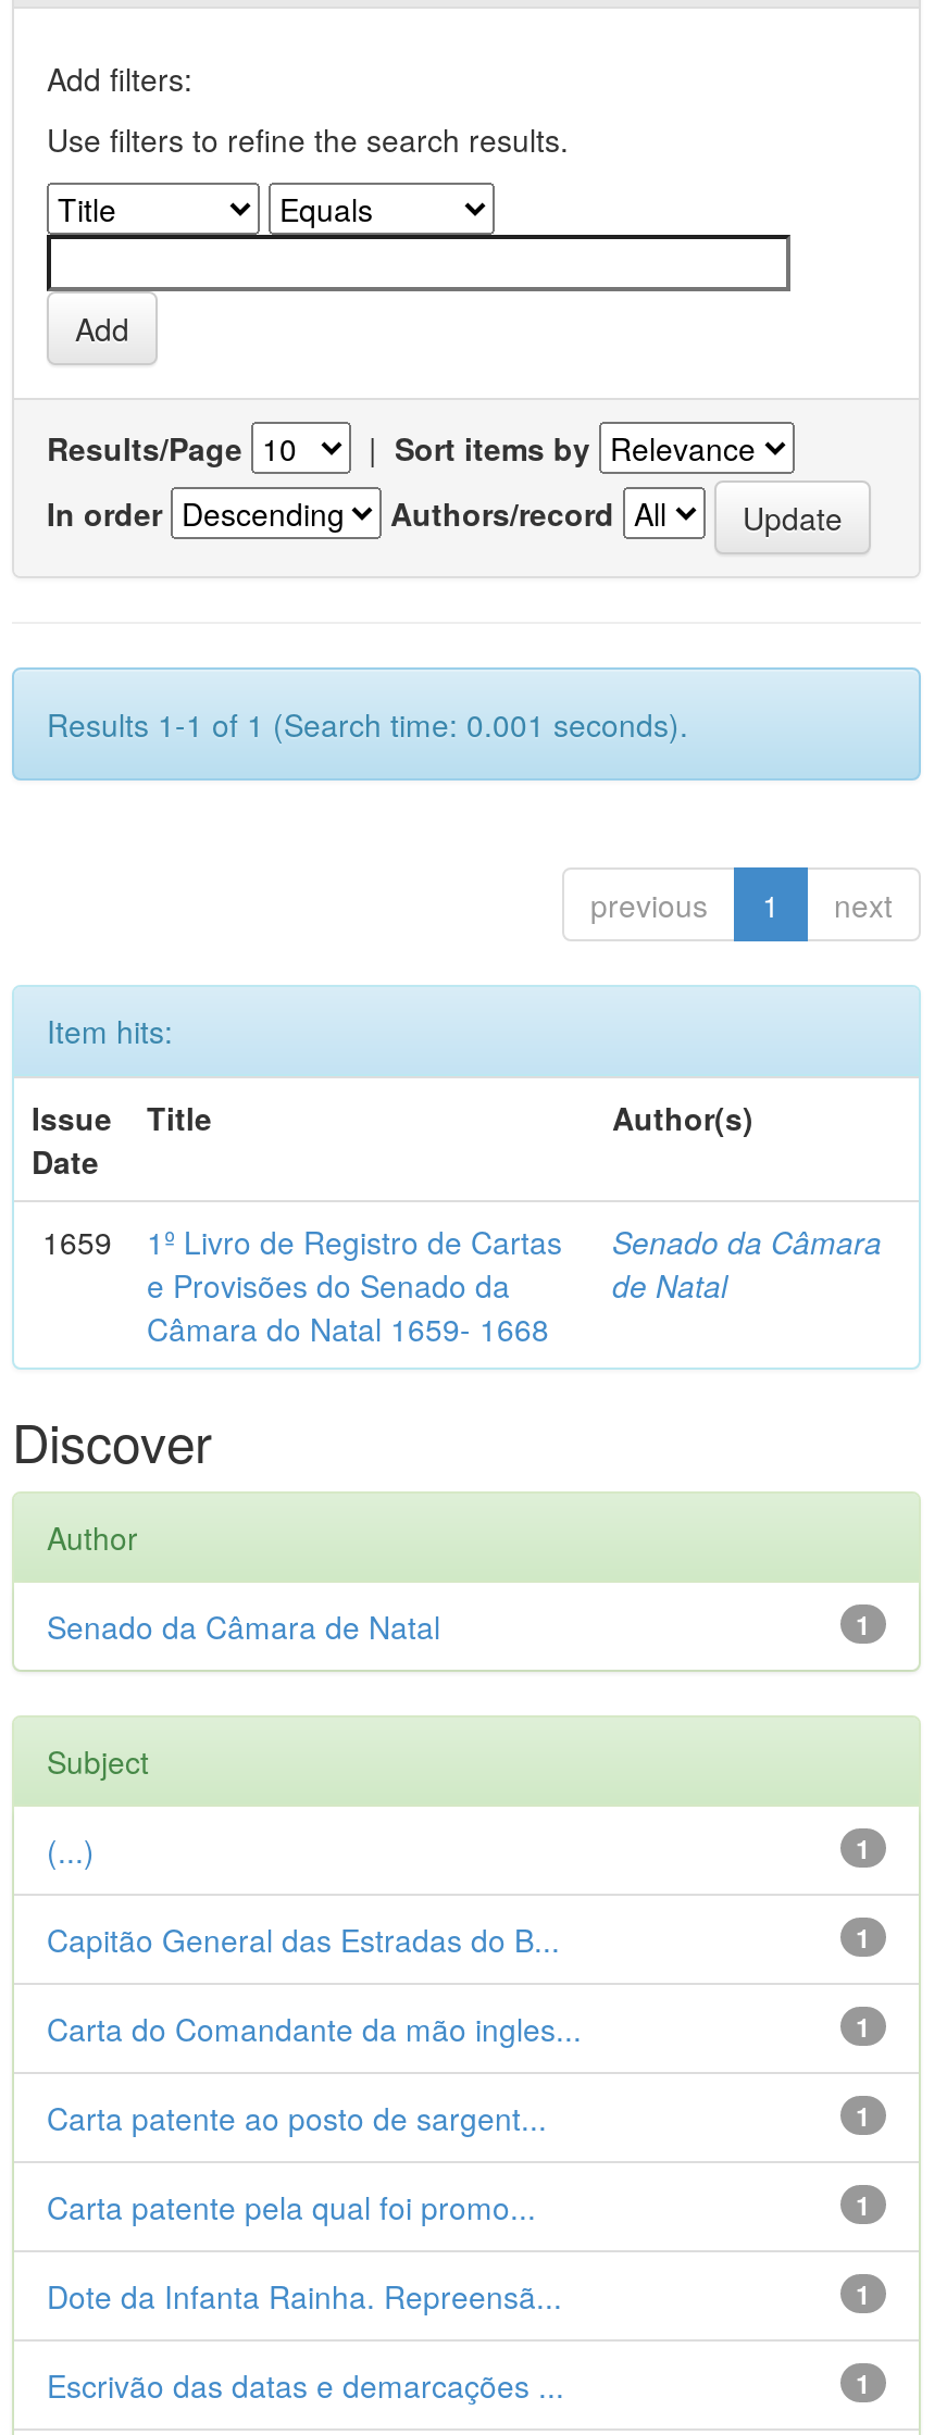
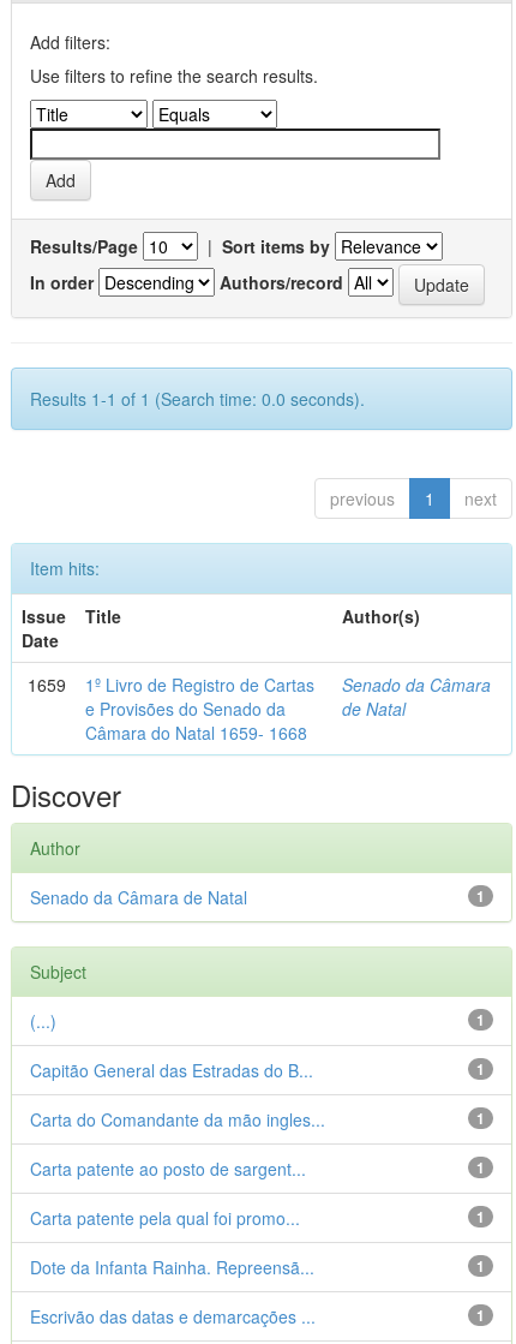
- Results 1-1 of 1 (Search time: 0.001 seconds).
+ Results 1-1 of 1 (Search time: 0.0 seconds).
